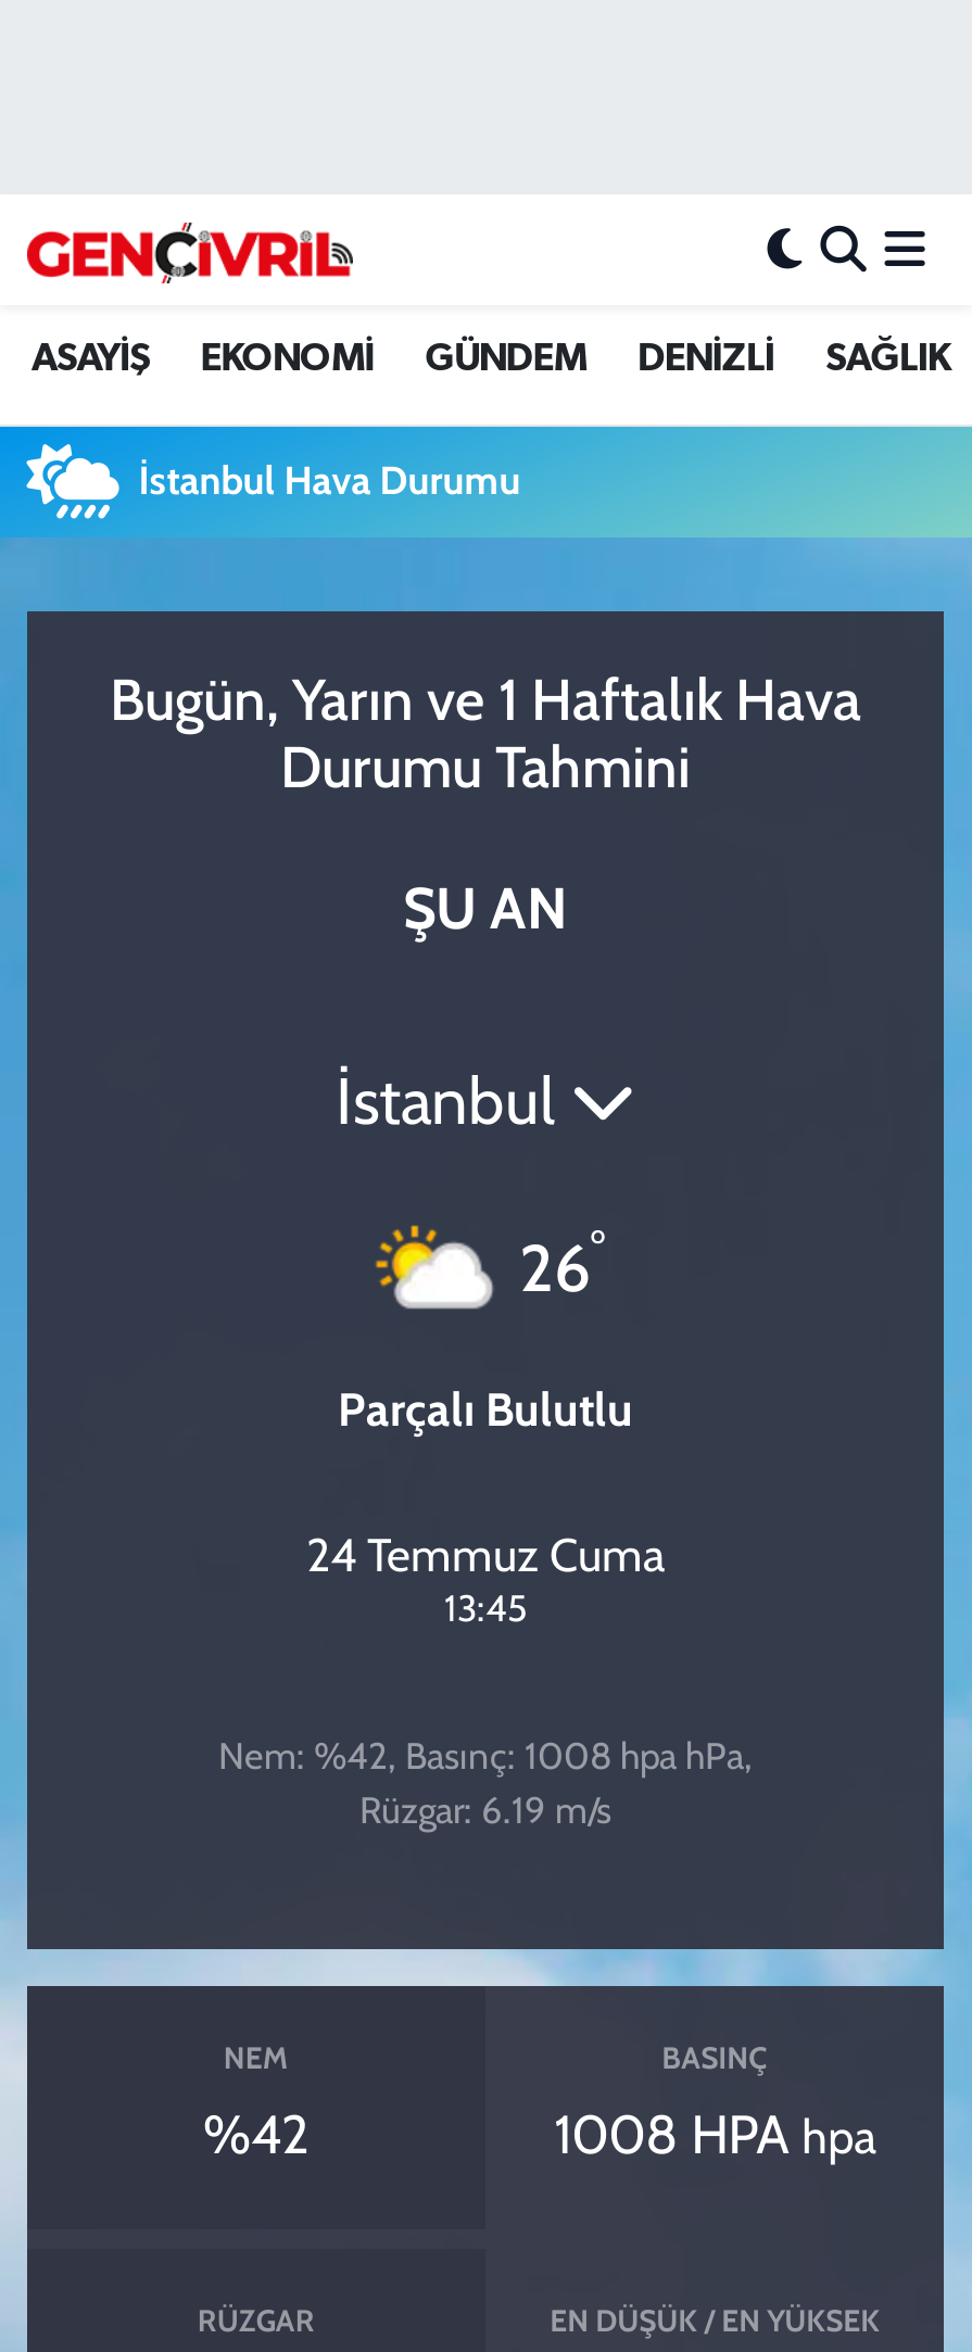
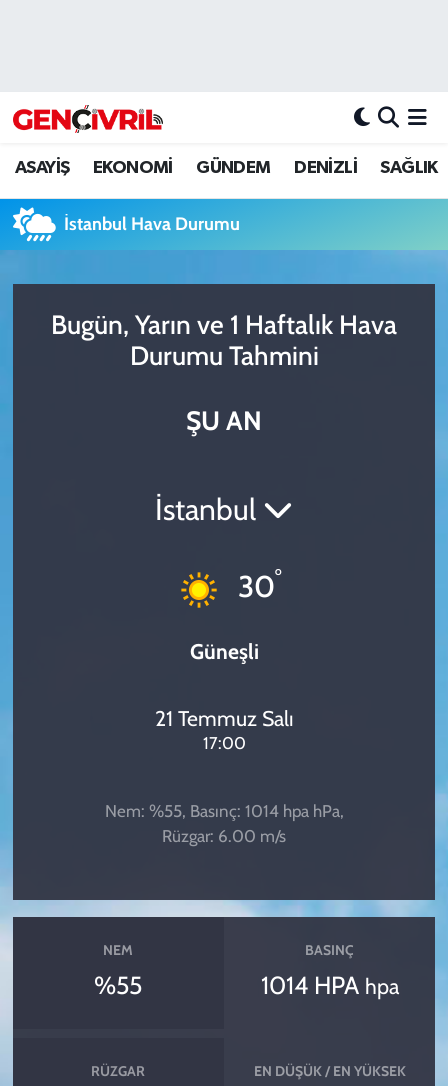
- [image]
- 26°
+ [image]
+ 30°

- Parçalı Bulutlu
+ Güneşli

- 24 Temmuz Cuma
- 13:45
+ 21 Temmuz Salı
+ 17:00

- Nem: %42, Basınç: 1008 hpa hPa,
- Rüzgar: 6.19 m/s
+ Nem: %55, Basınç: 1014 hpa hPa,
+ Rüzgar: 6.00 m/s

- %42
+ %55

- 1008 HPA hpa
+ 1014 HPA hpa
